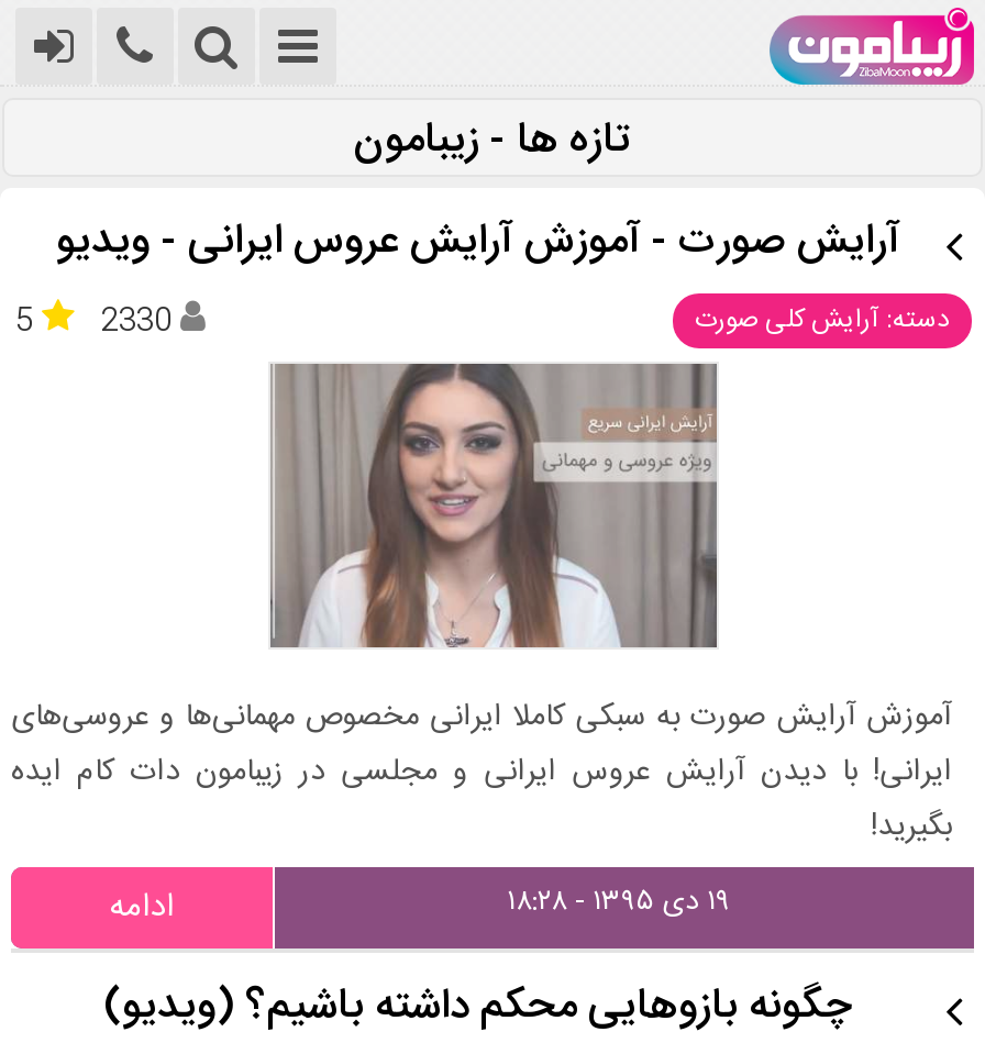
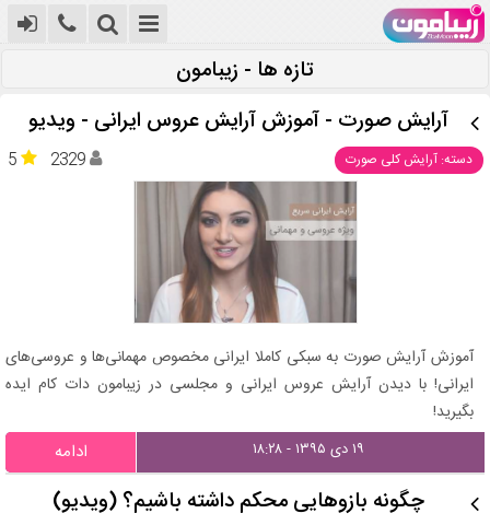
- 5 2330
+ 5 2329
